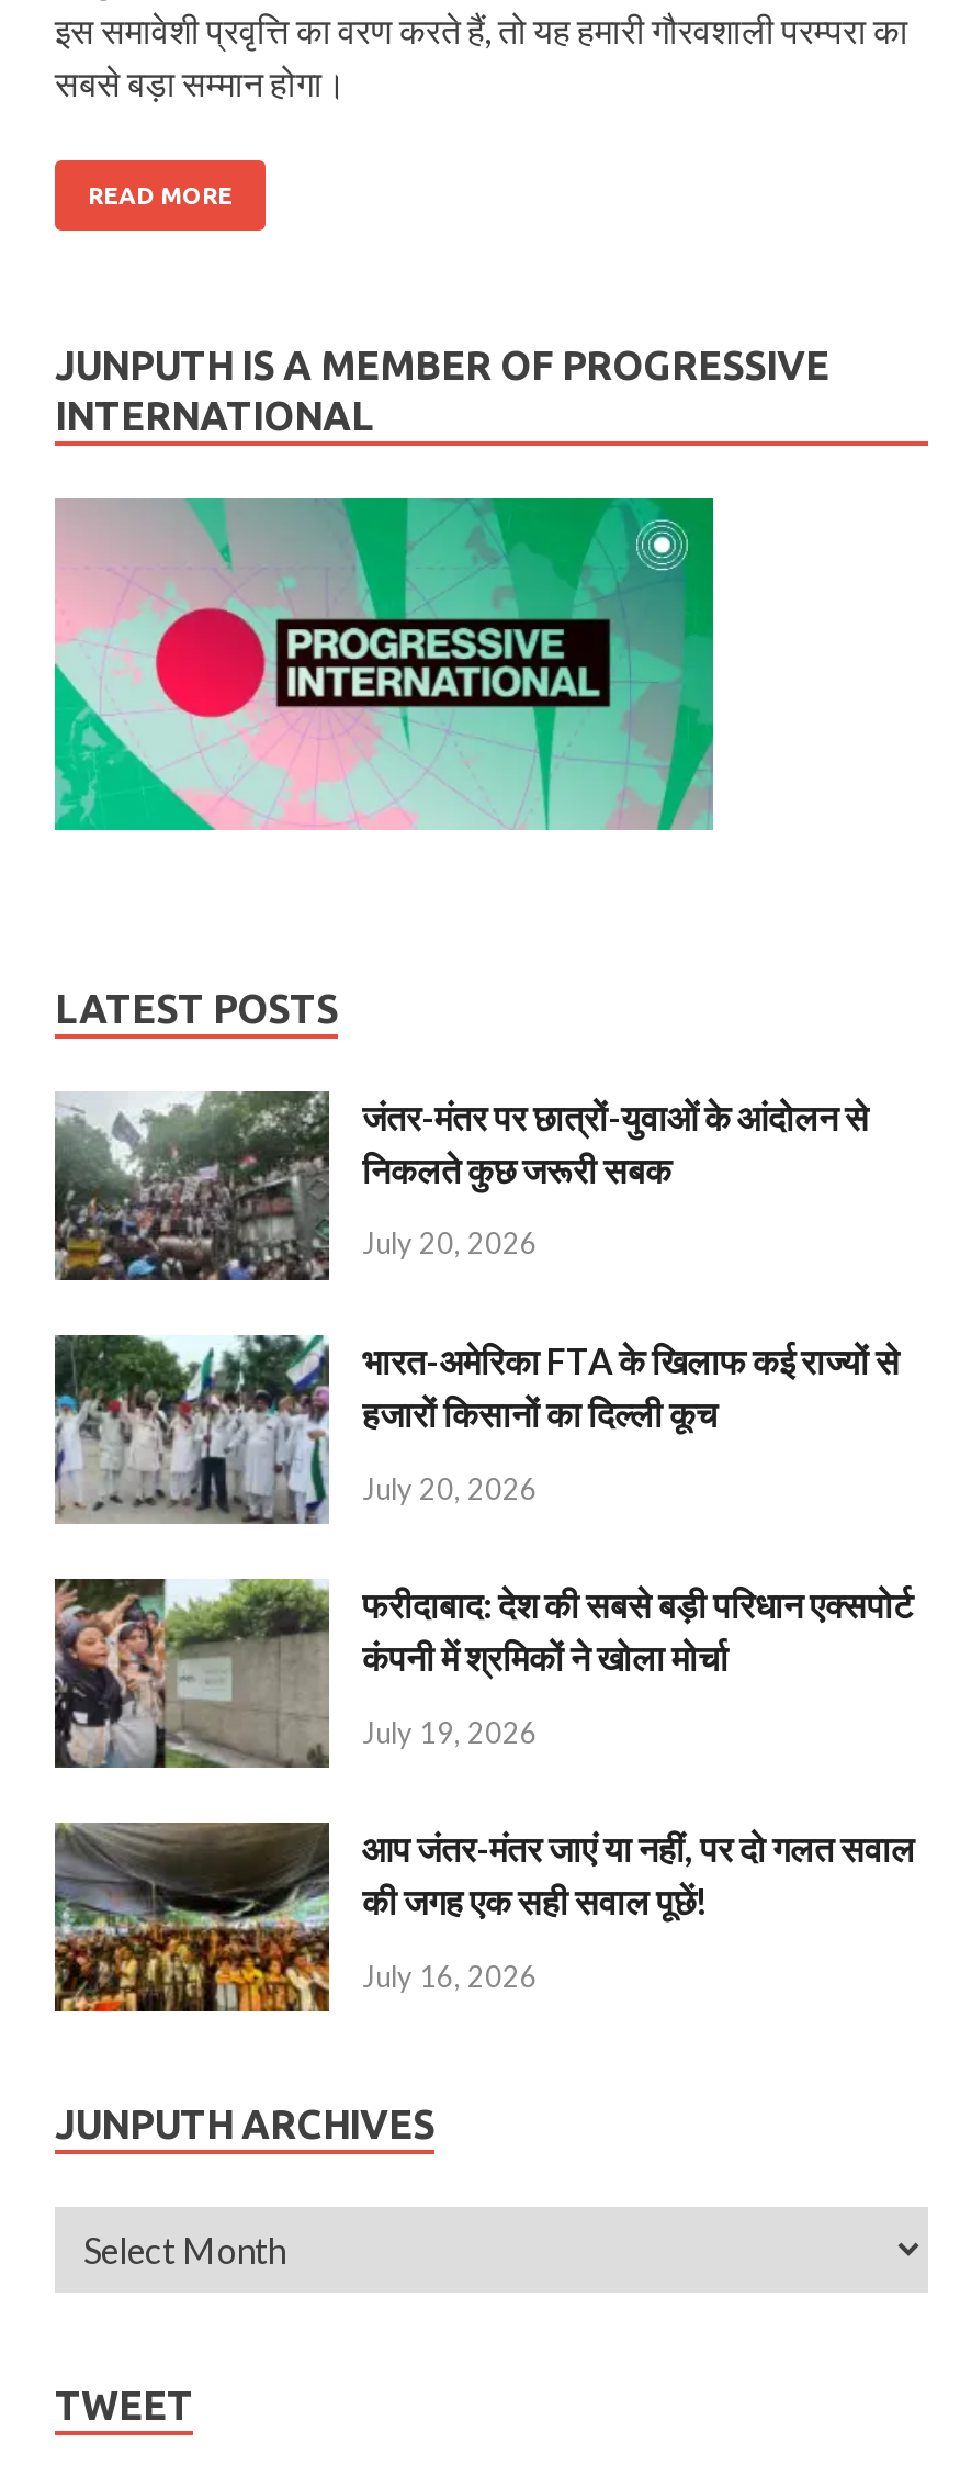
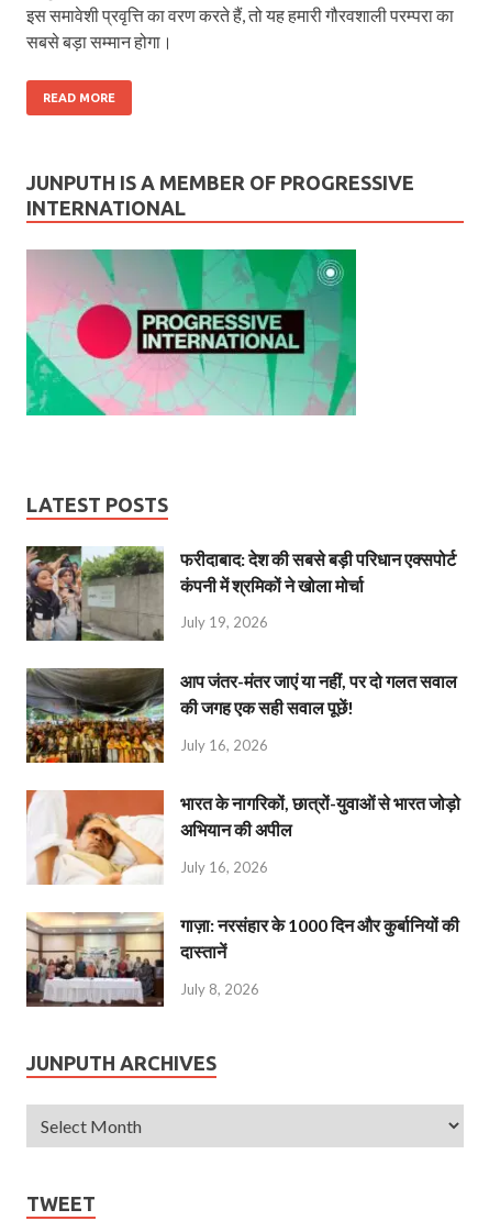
- [image]
- जंतर-मंतर पर छात्रों-युवाओं के आंदोलन से
- निकलते कुछ जरूरी सबक
- July 20, 2026
- भारत-अमेरिका FTA के खिलाफ कई राज्यों से
- हजारों किसानों का दिल्ली कूच
- July 20, 2026

- [image]

moved up: [image] | फरीदाबाद: देश की सबसे बड़ी परिधान एक्सपोर्ट | कंपनी में श्रमिकों ने खोला मोर्चा | July 19, 2026 | आप जंतर-मंतर जाएं या नहीं, पर दो गलत सवाल | की जगह एक सही सवाल पूछें! | July 16, 2026

+ [image]
+ भारत के नागरिकों, छात्रों-युवाओं से भारत जोड़ो
+ अभियान की अपील
+ July 16, 2026
+ गाज़ा: नरसंहार के 1000 दिन और कुर्बानियों की
+ दास्तानें
+ July 8, 2026

+ [image]
